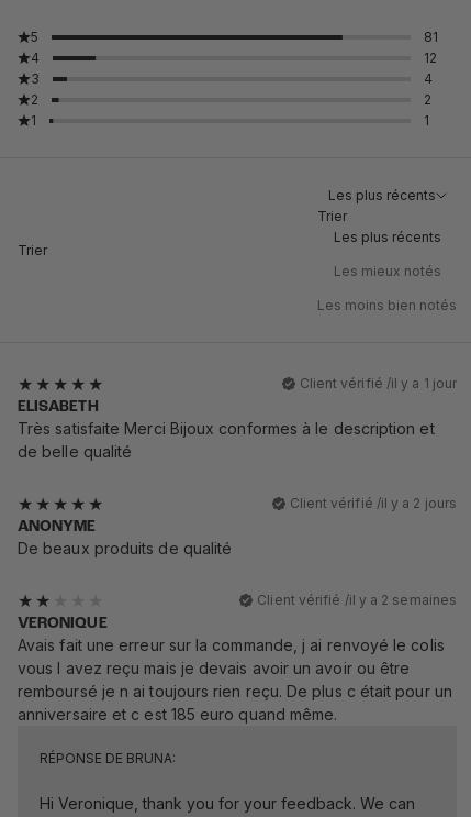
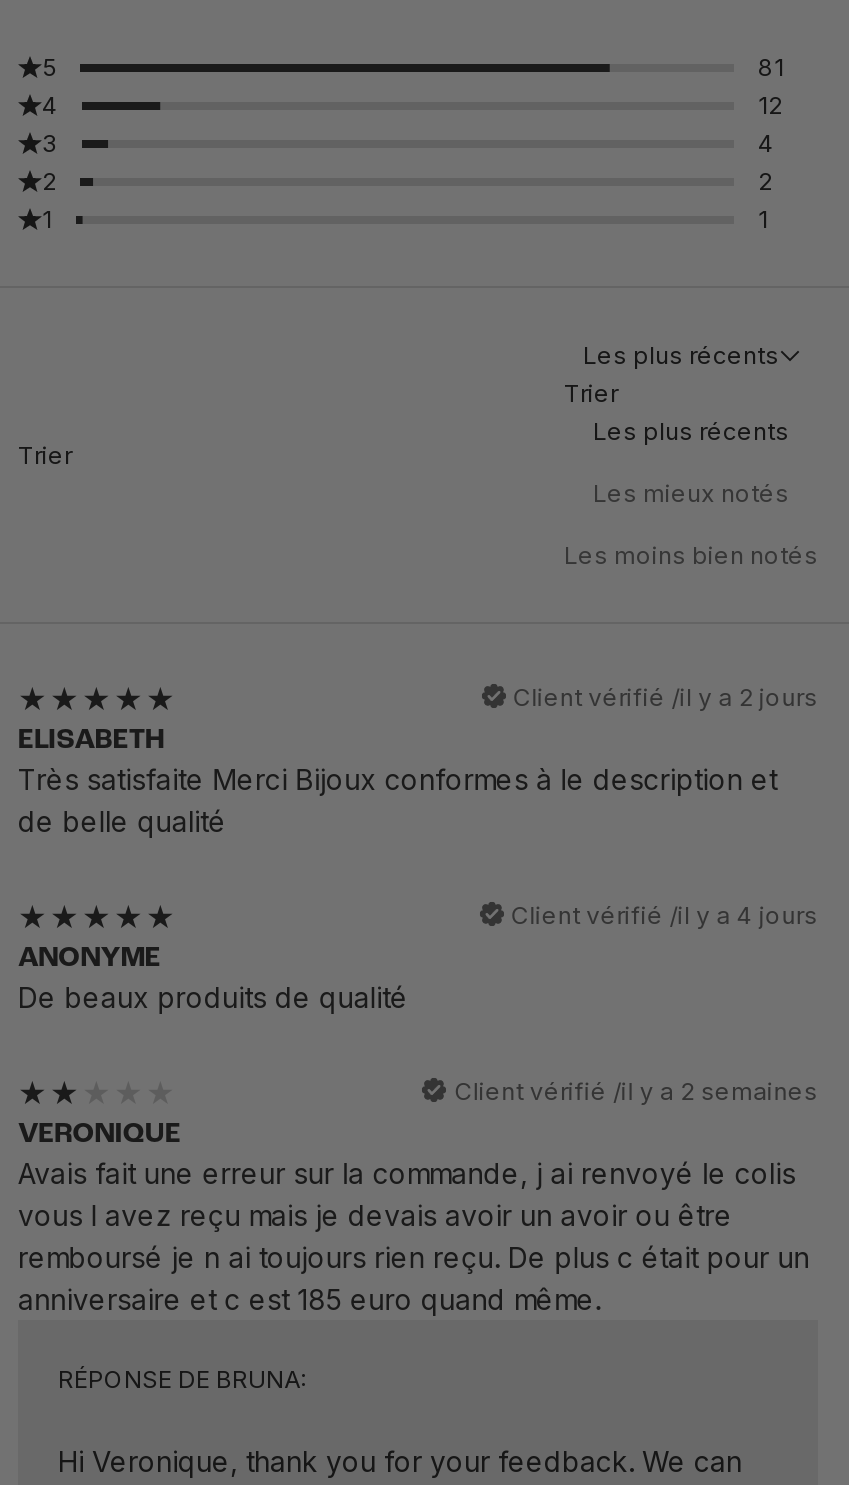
- Client vérifié /il y a 1 jour

+ Client vérifié /il y a 4 jours

moved up: Client vérifié /il y a 2 jours
